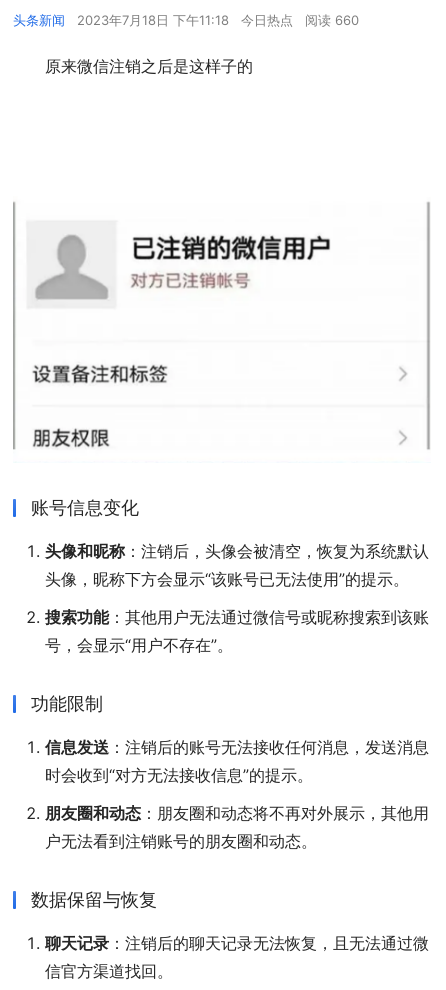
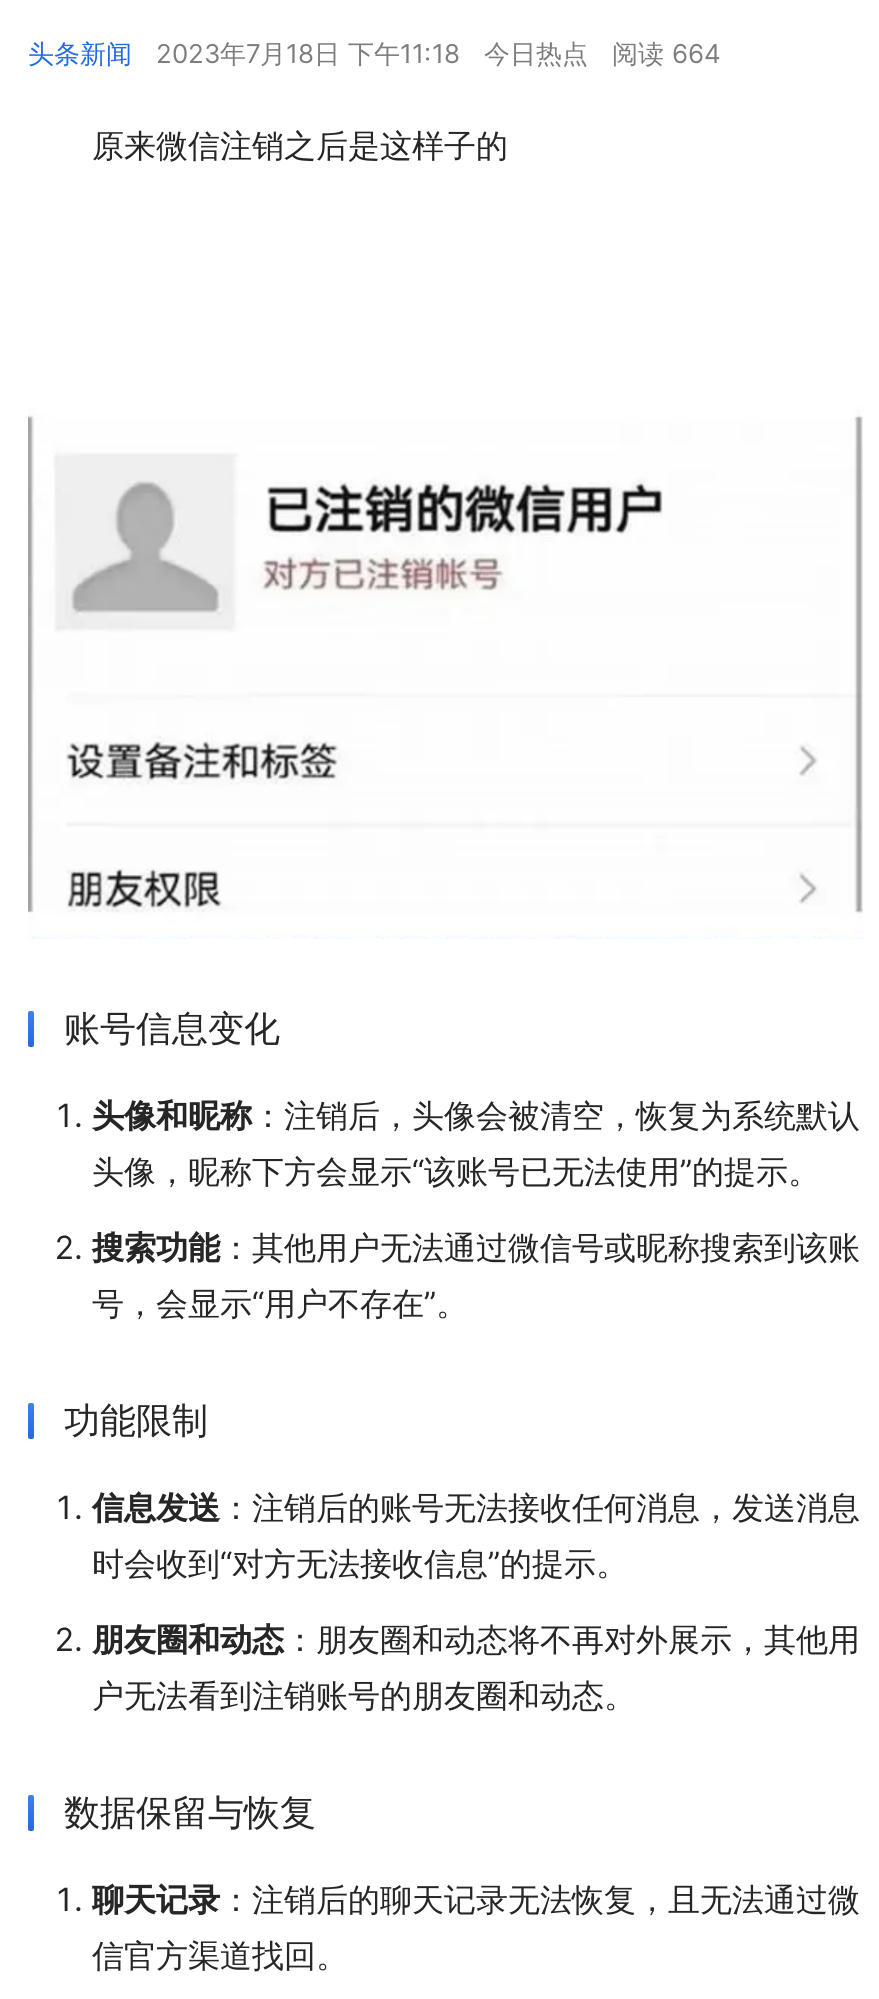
- 头条新闻 2023年7月18日 下午11:18 今日热点 阅读 660
+ 头条新闻 2023年7月18日 下午11:18 今日热点 阅读 664
